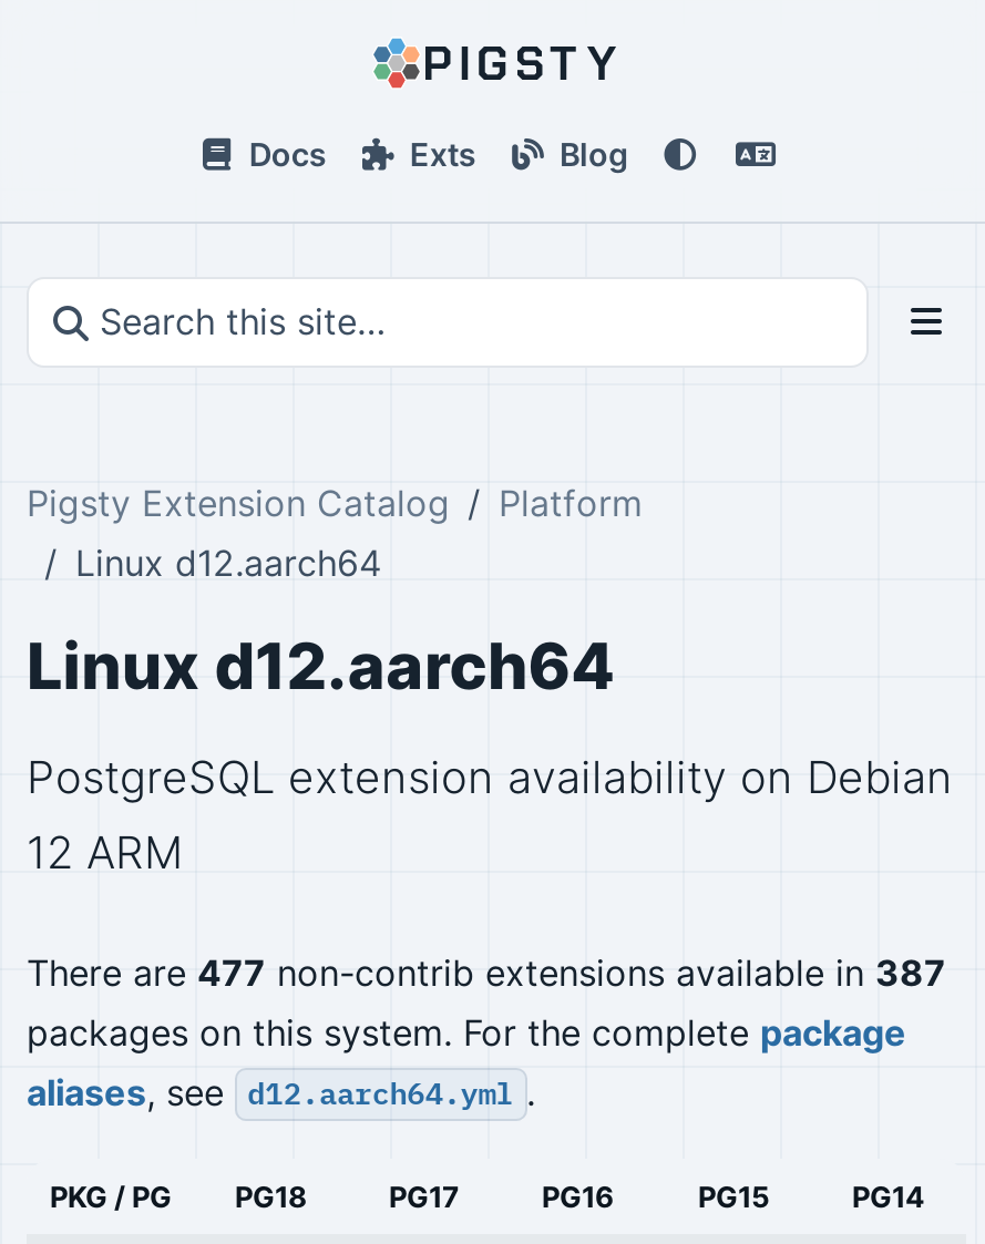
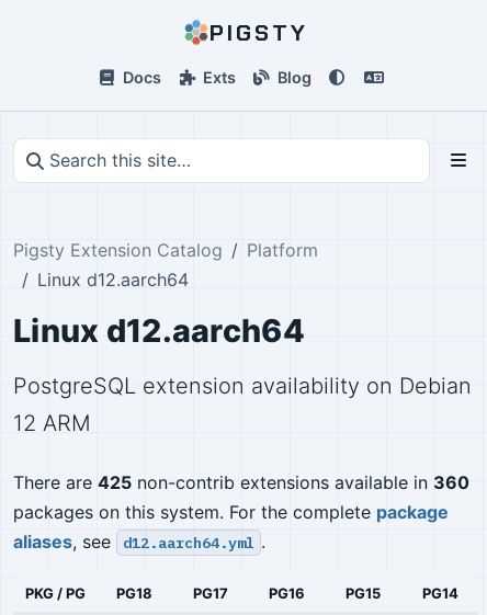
- There are 477 non-contrib extensions available in 387
+ There are 425 non-contrib extensions available in 360
